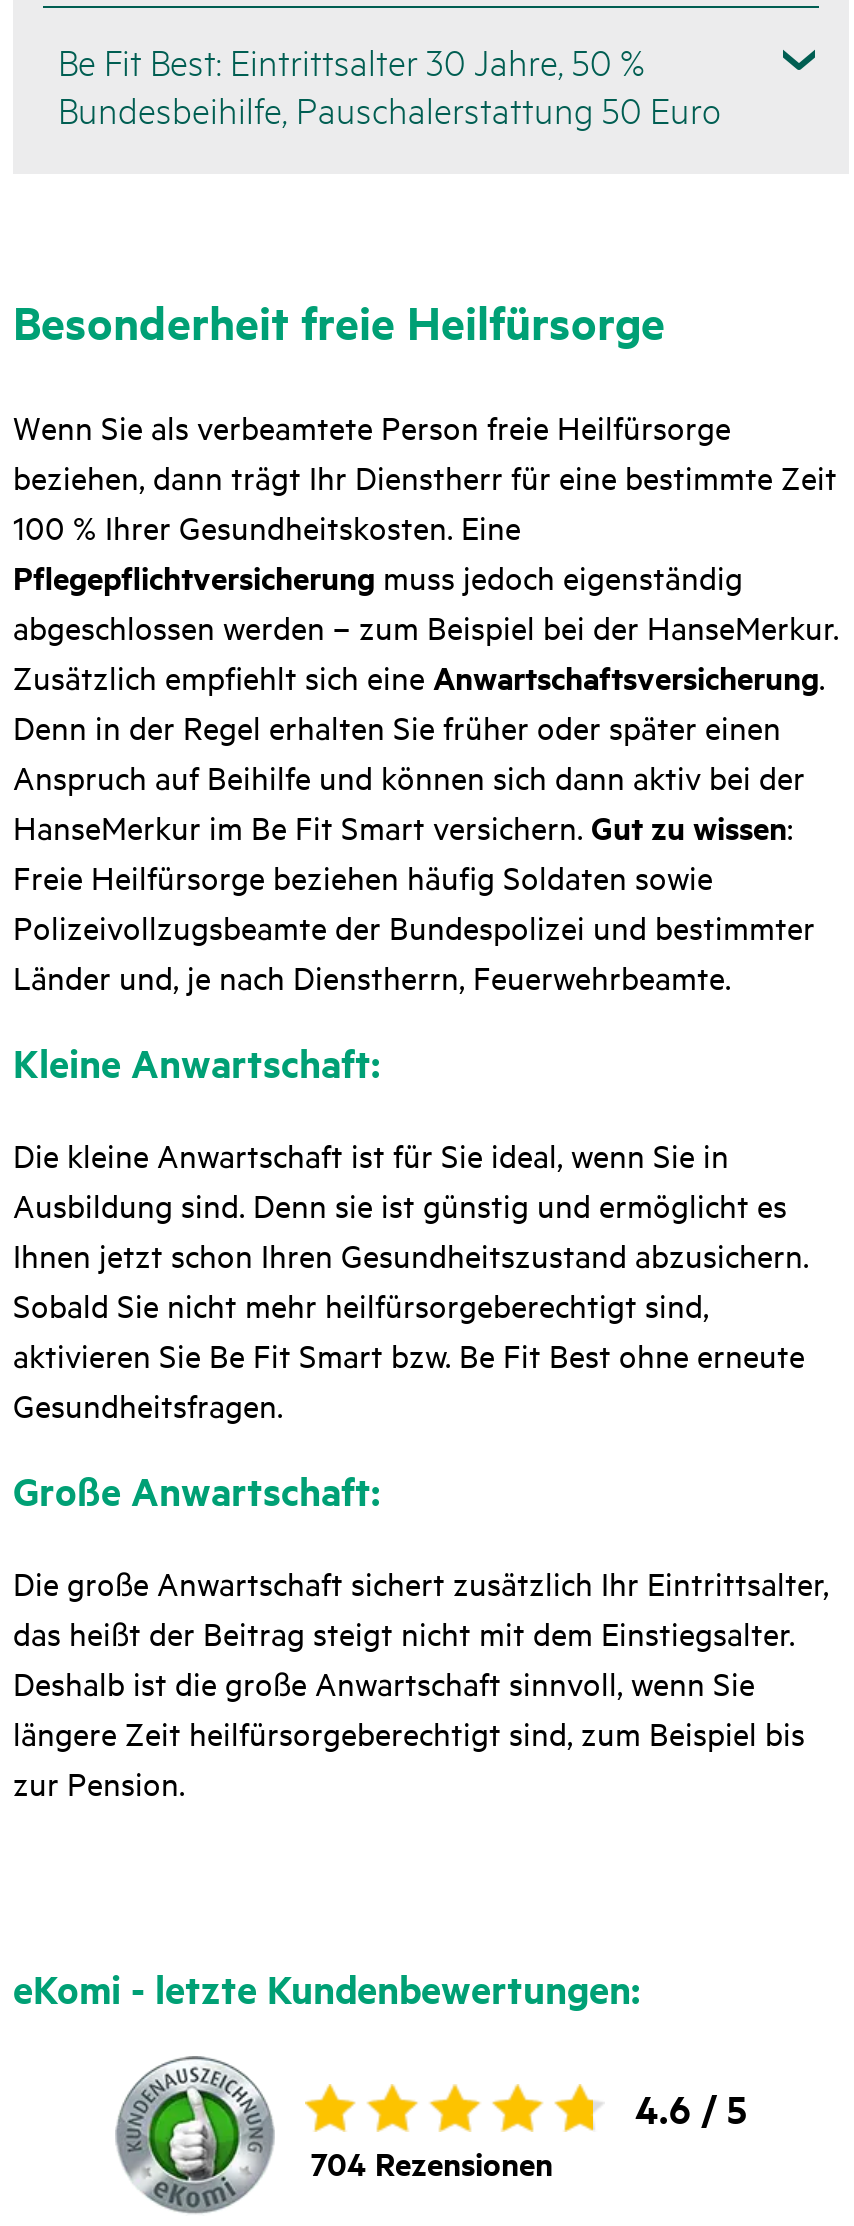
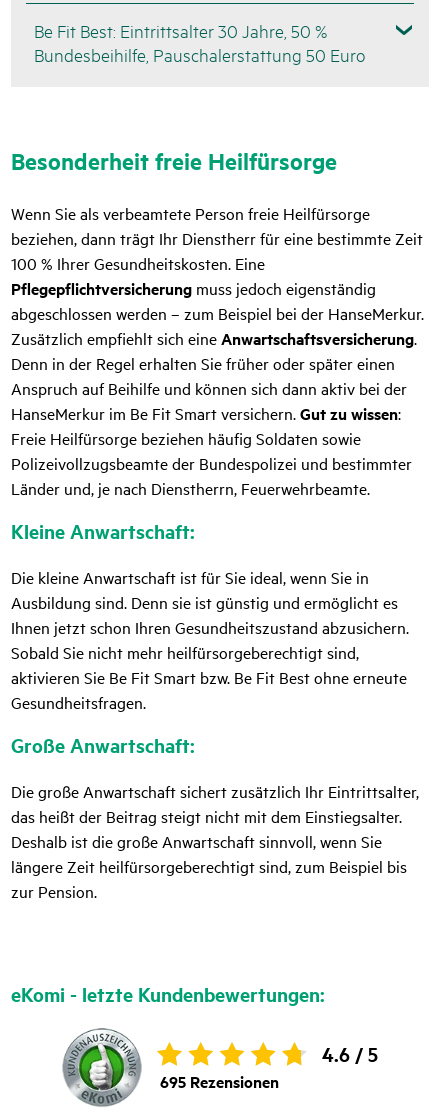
- 704 Rezensionen
+ 695 Rezensionen
